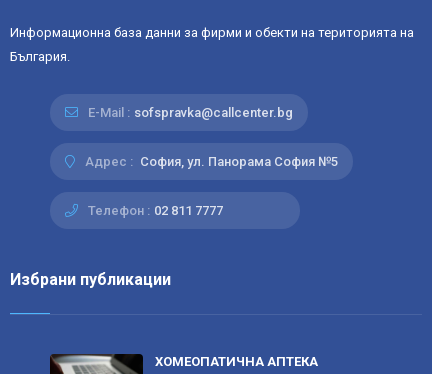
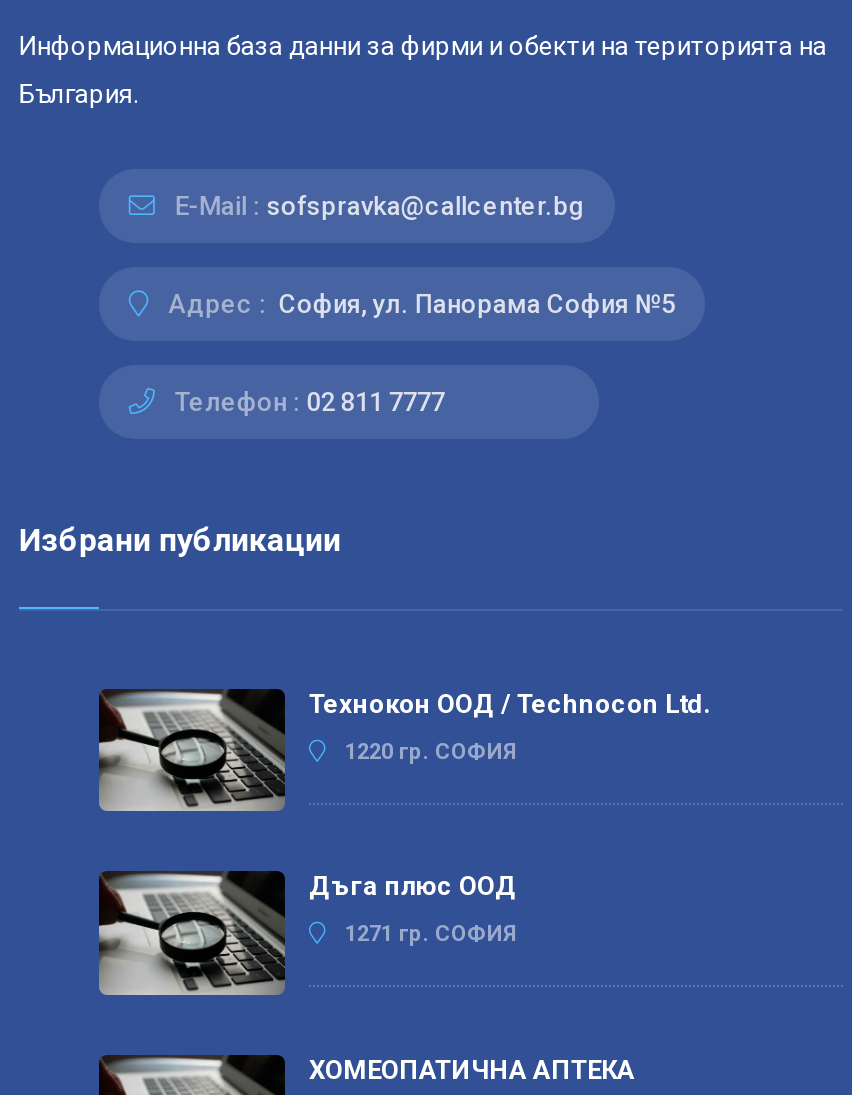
+ [image]
+ Технокон ООД / Technocon Ltd.
+ 1220 гр. СОФИЯ

+ [image]
+ Дъга плюс ООД
+ 1271 гр. СОФИЯ
